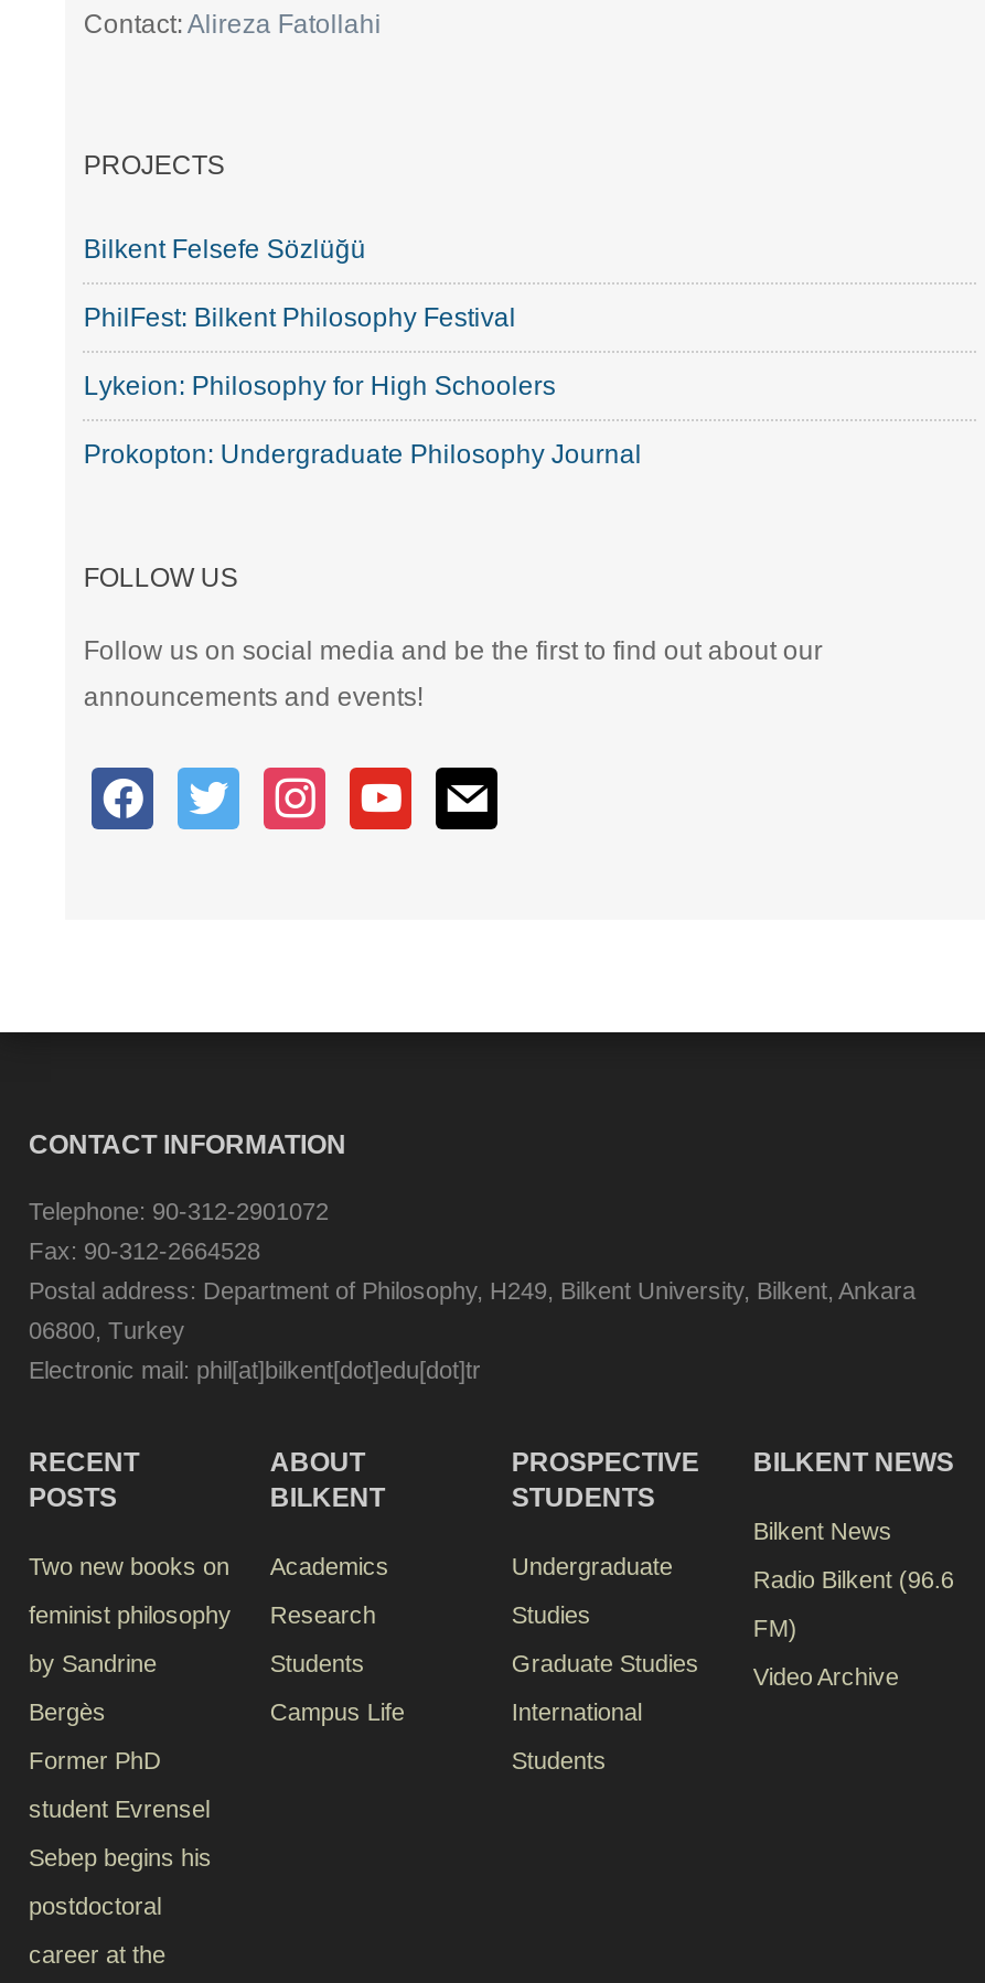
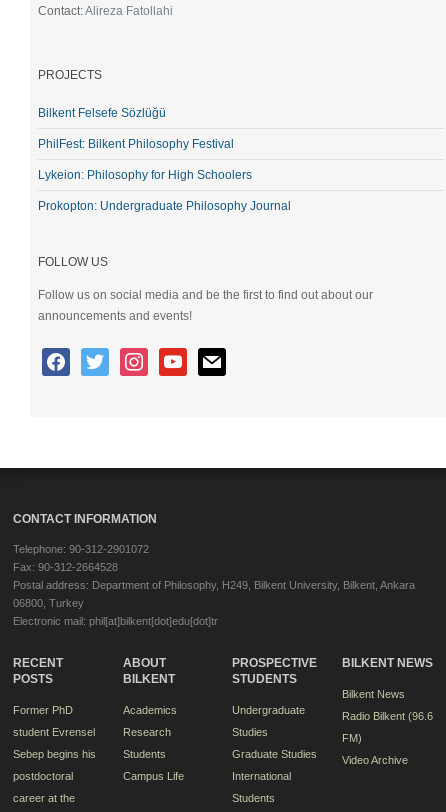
- Two new books on
- feminist philosophy
- by Sandrine
- Bergès
